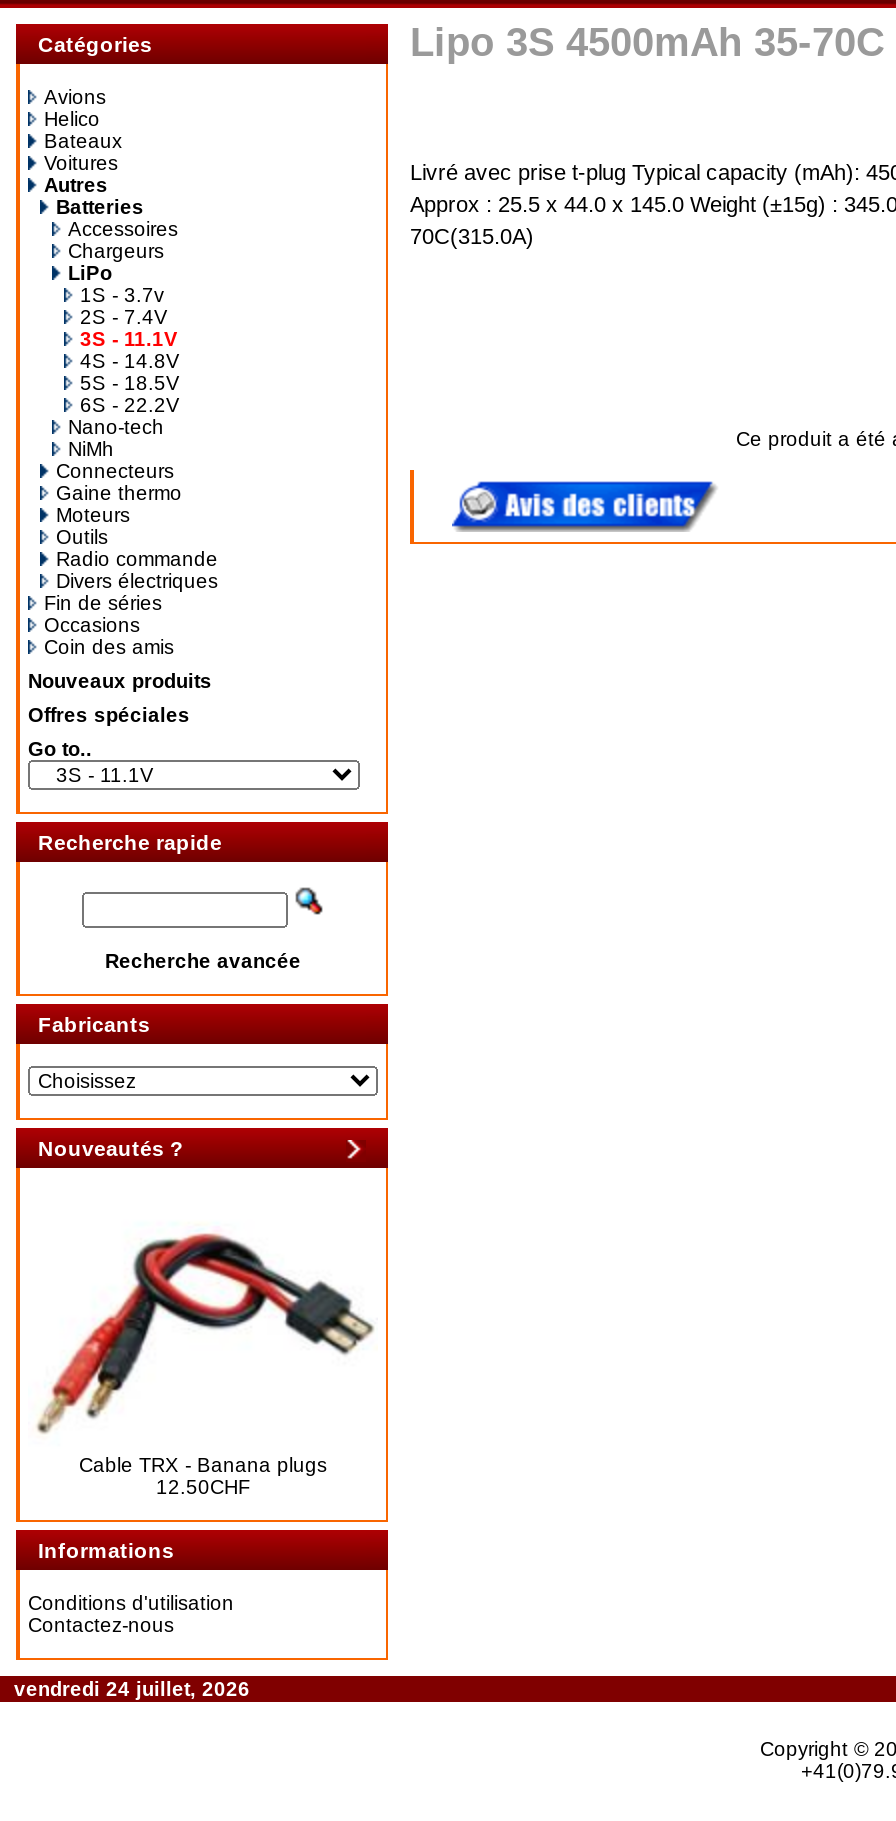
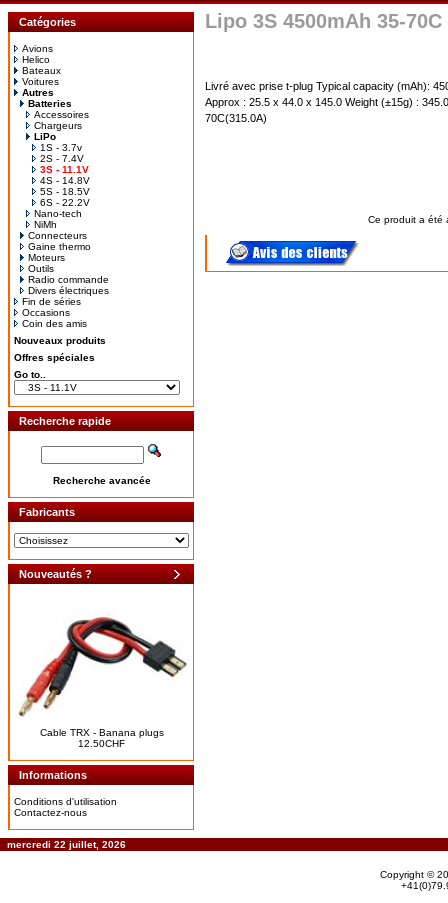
- vendredi 24 juillet, 2026
+ mercredi 22 juillet, 2026
